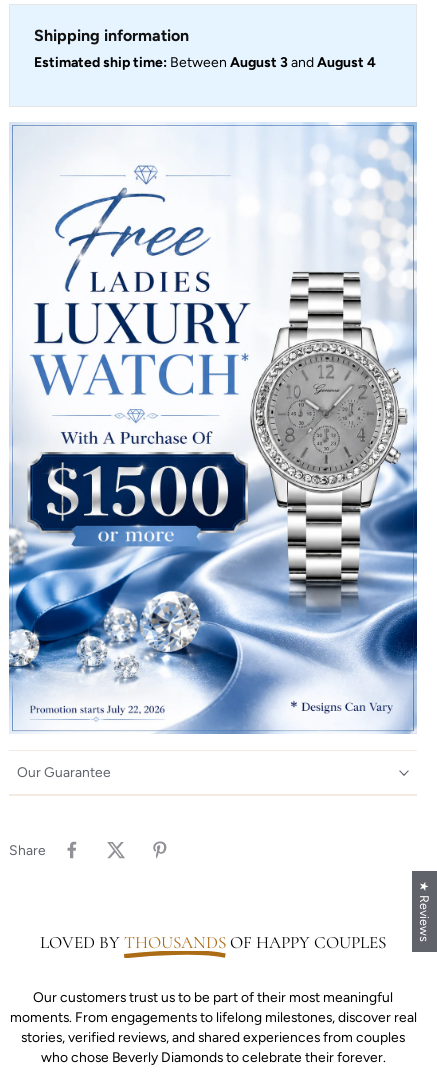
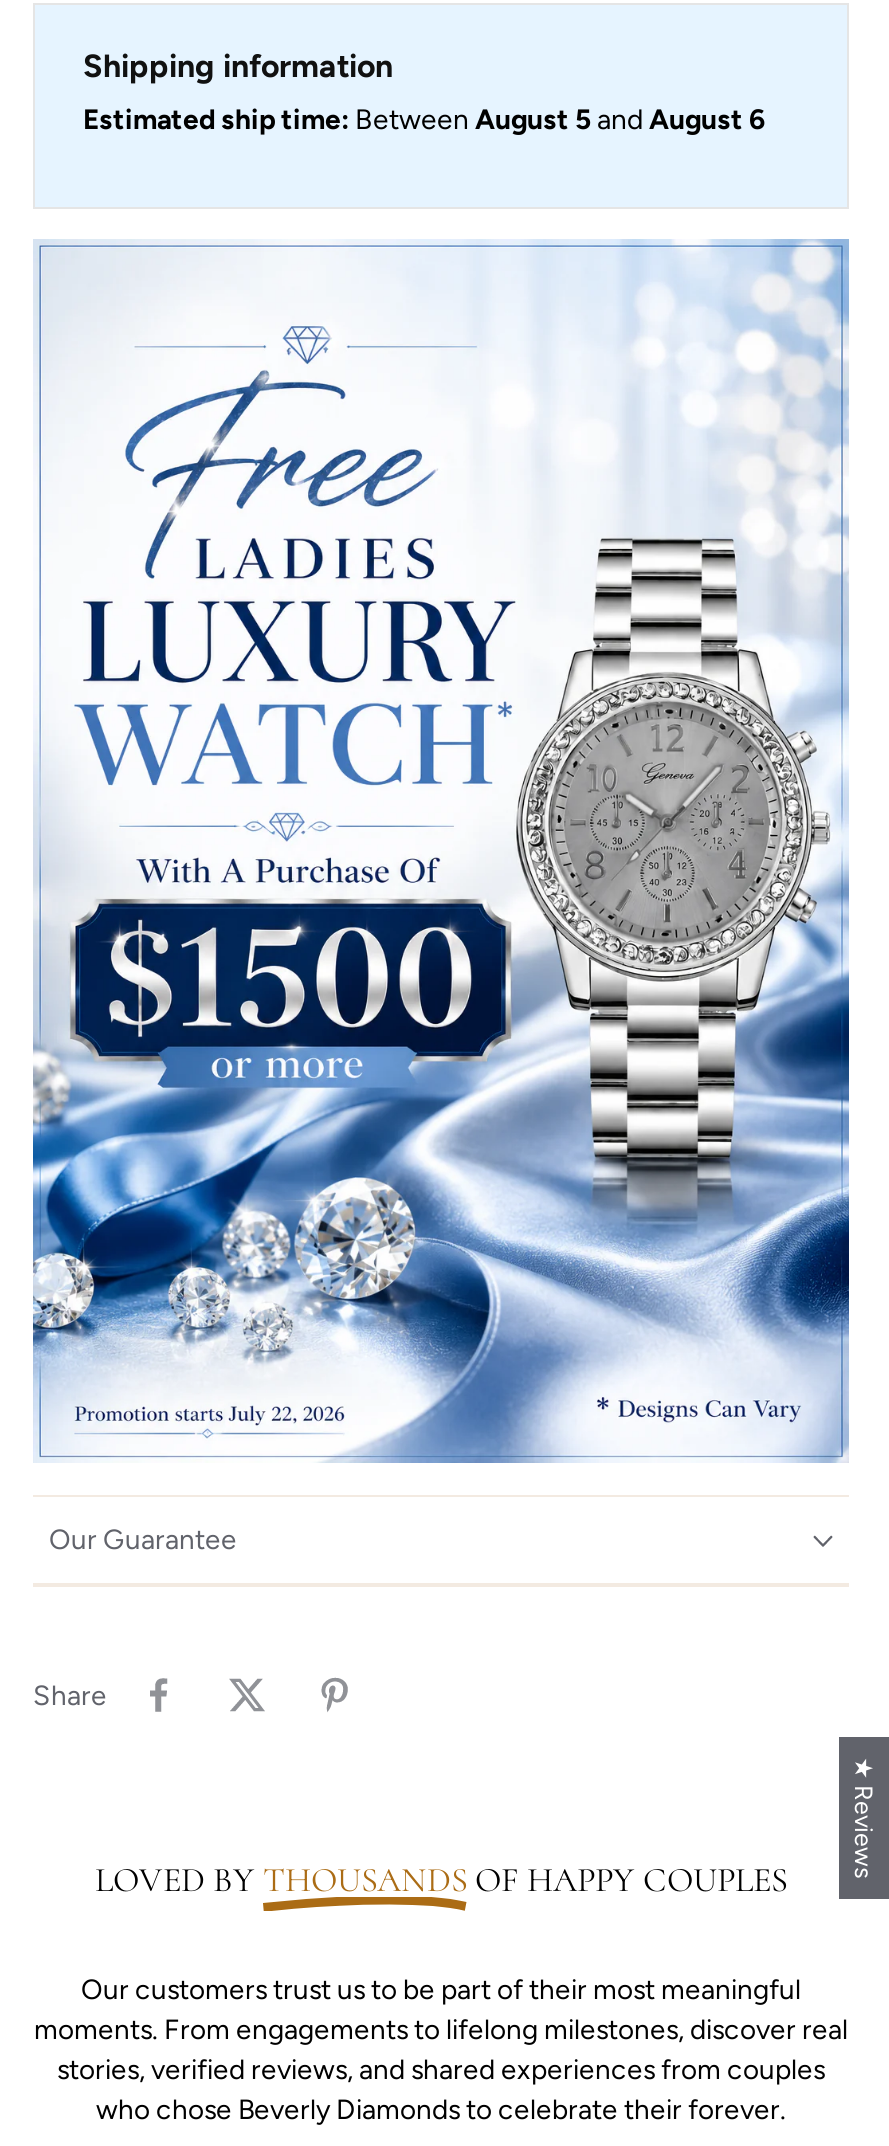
- Estimated ship time: Between August 3 and August 4
+ Estimated ship time: Between August 5 and August 6
